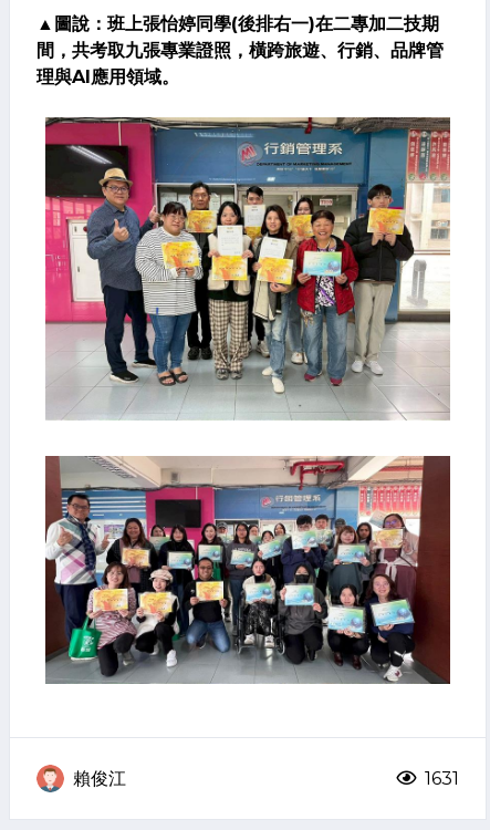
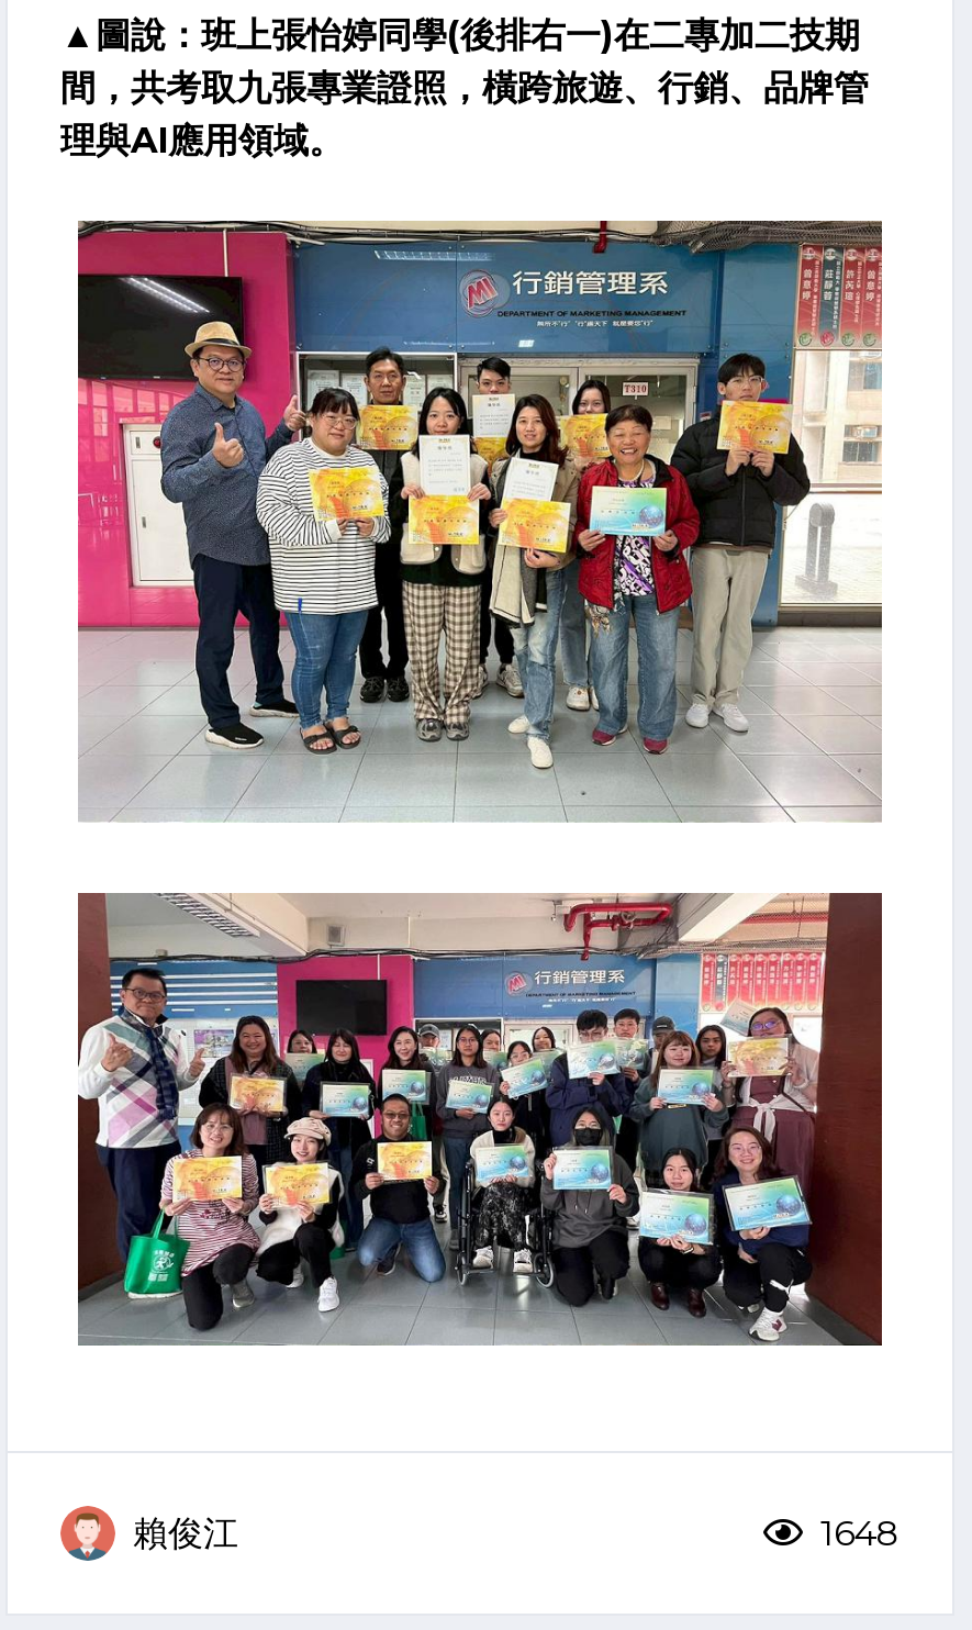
- 1631
+ 1648
